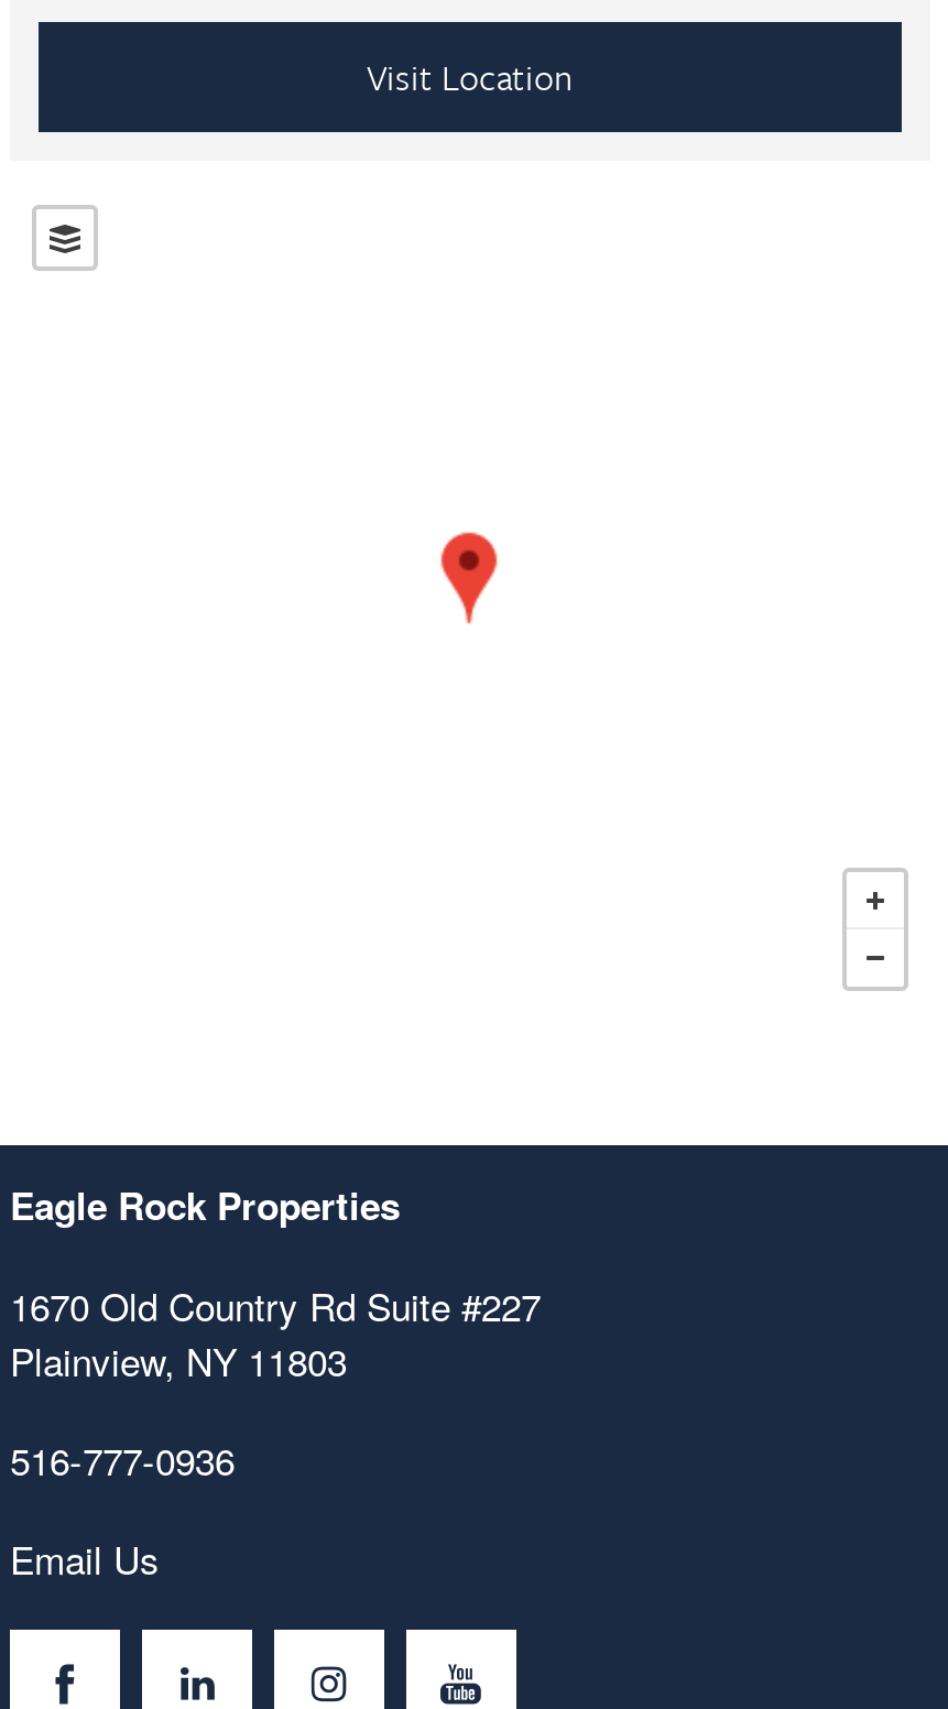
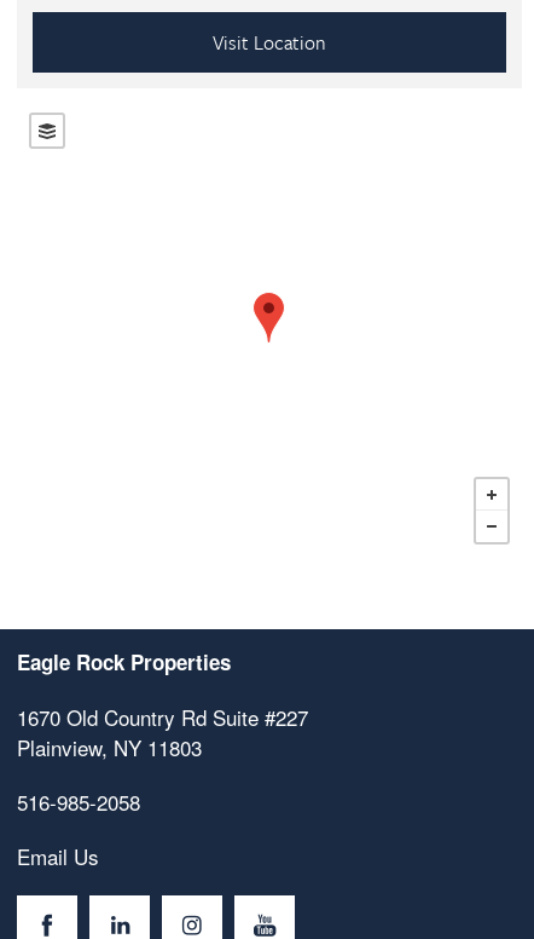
- 516-777-0936
+ 516-985-2058
